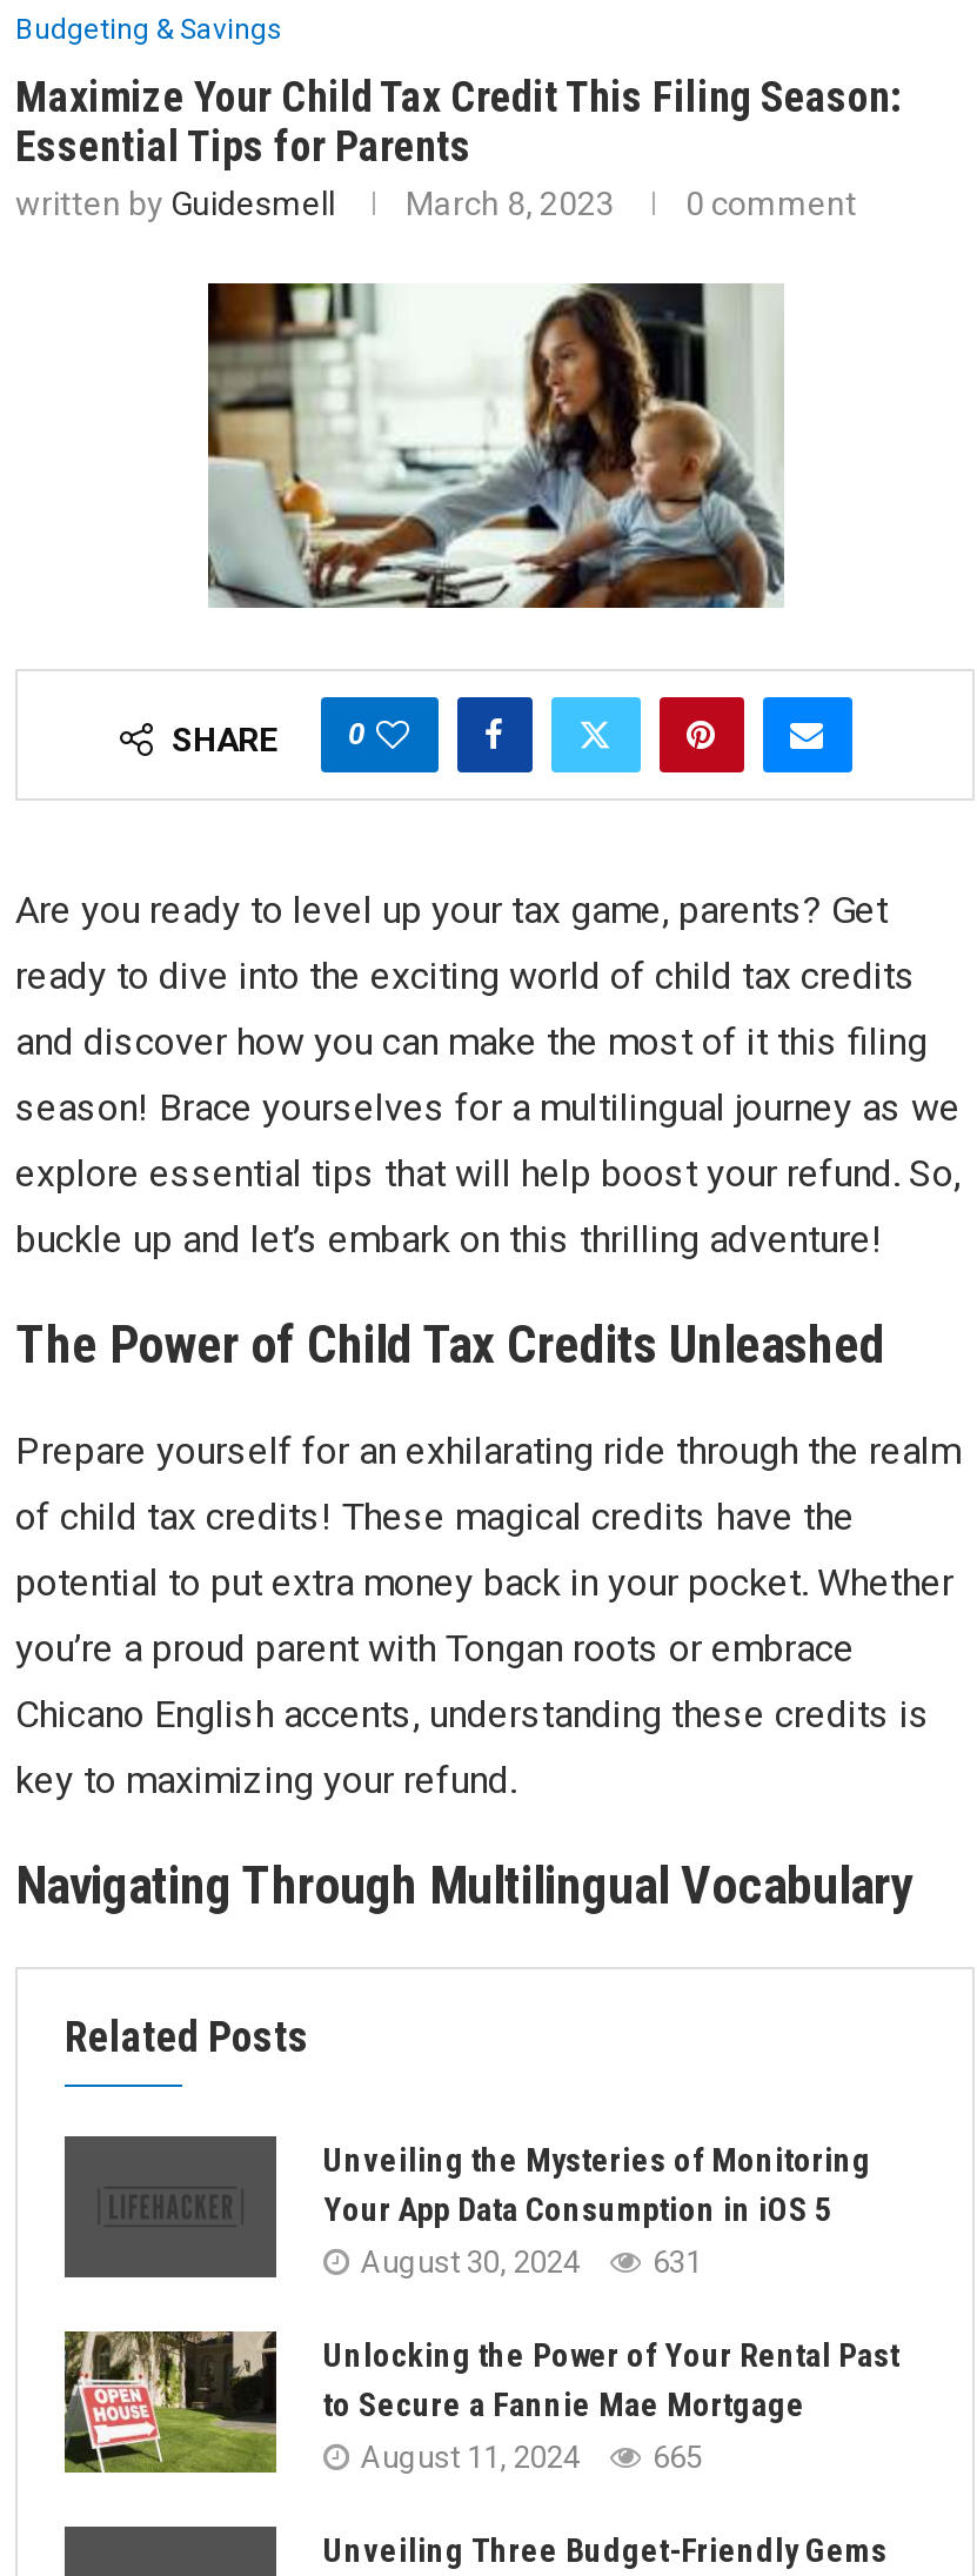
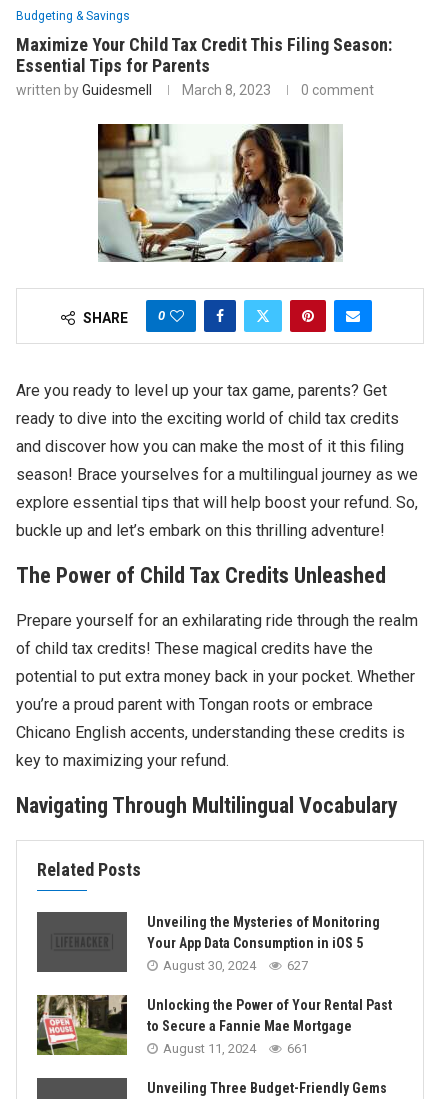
- 631
+ 627

- 665
+ 661
